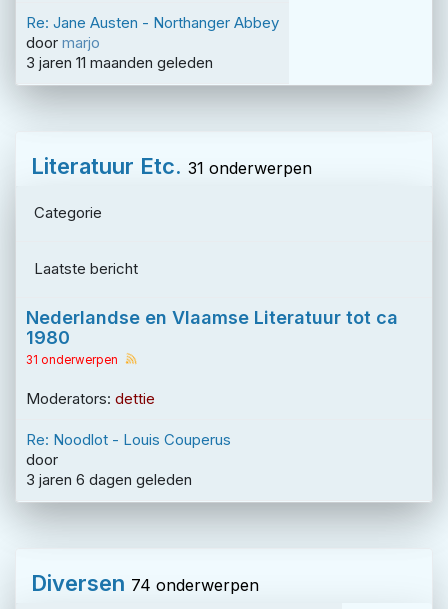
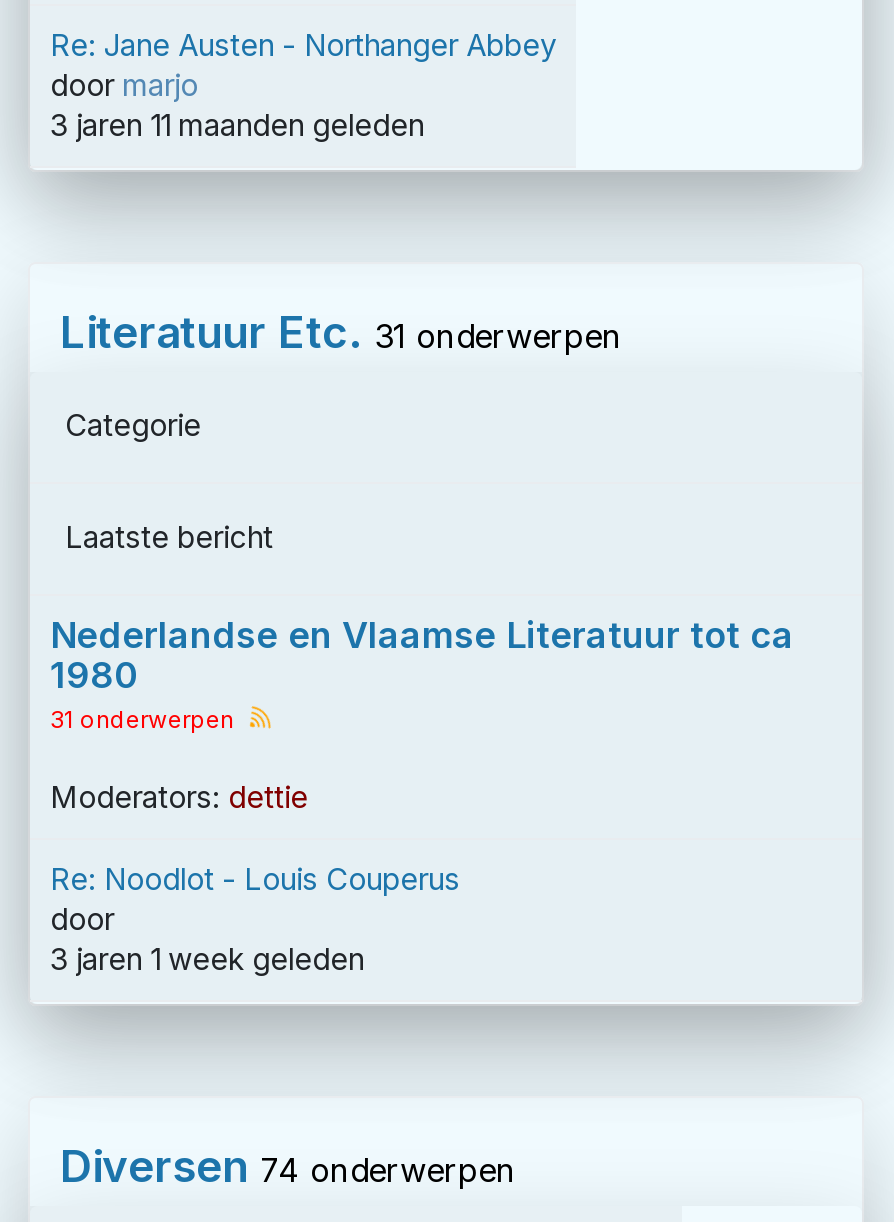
- 3 jaren 6 dagen geleden
+ 3 jaren 1 week geleden
